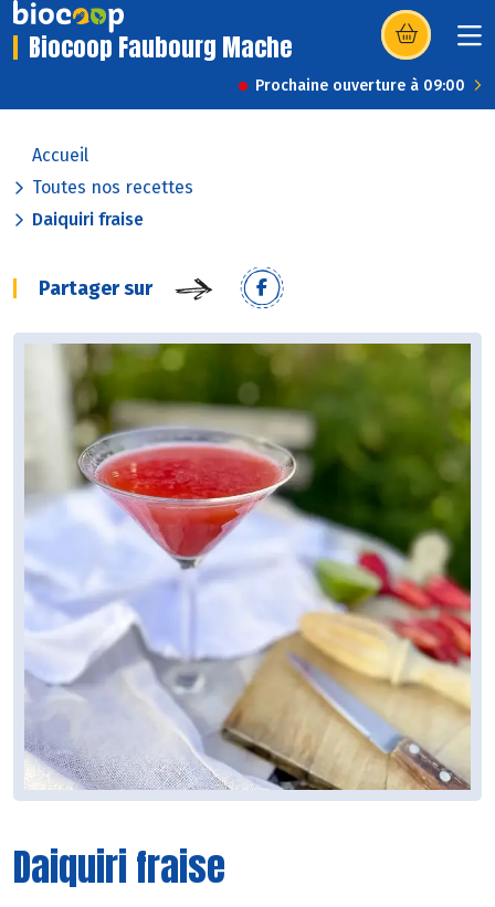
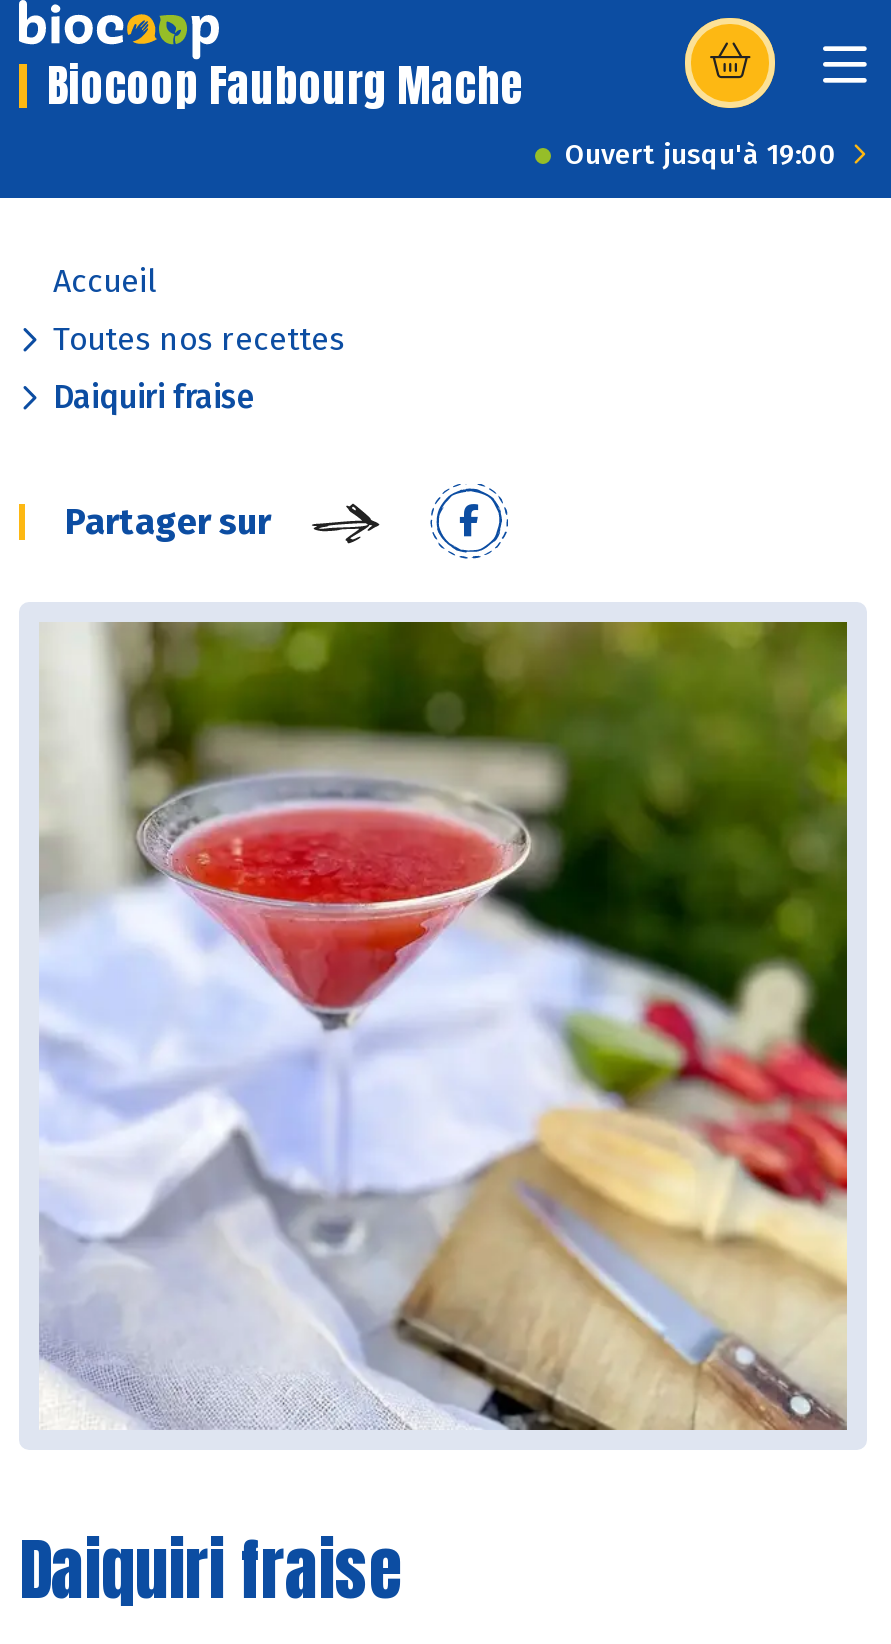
- Prochaine ouverture à 09:00
+ Ouvert jusqu'à 19:00
